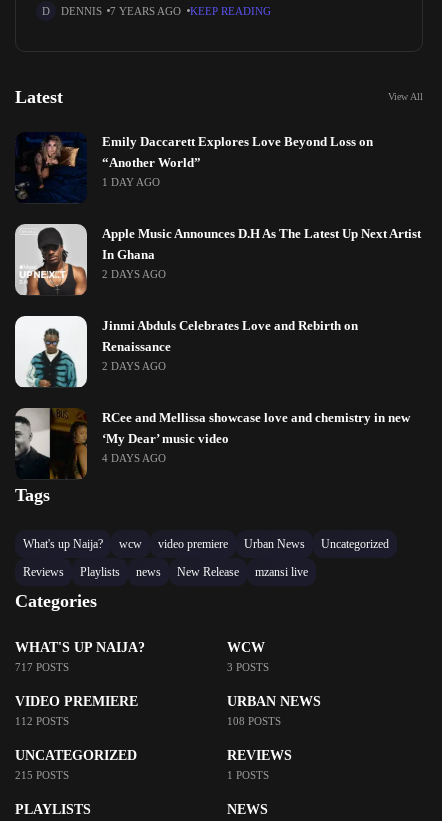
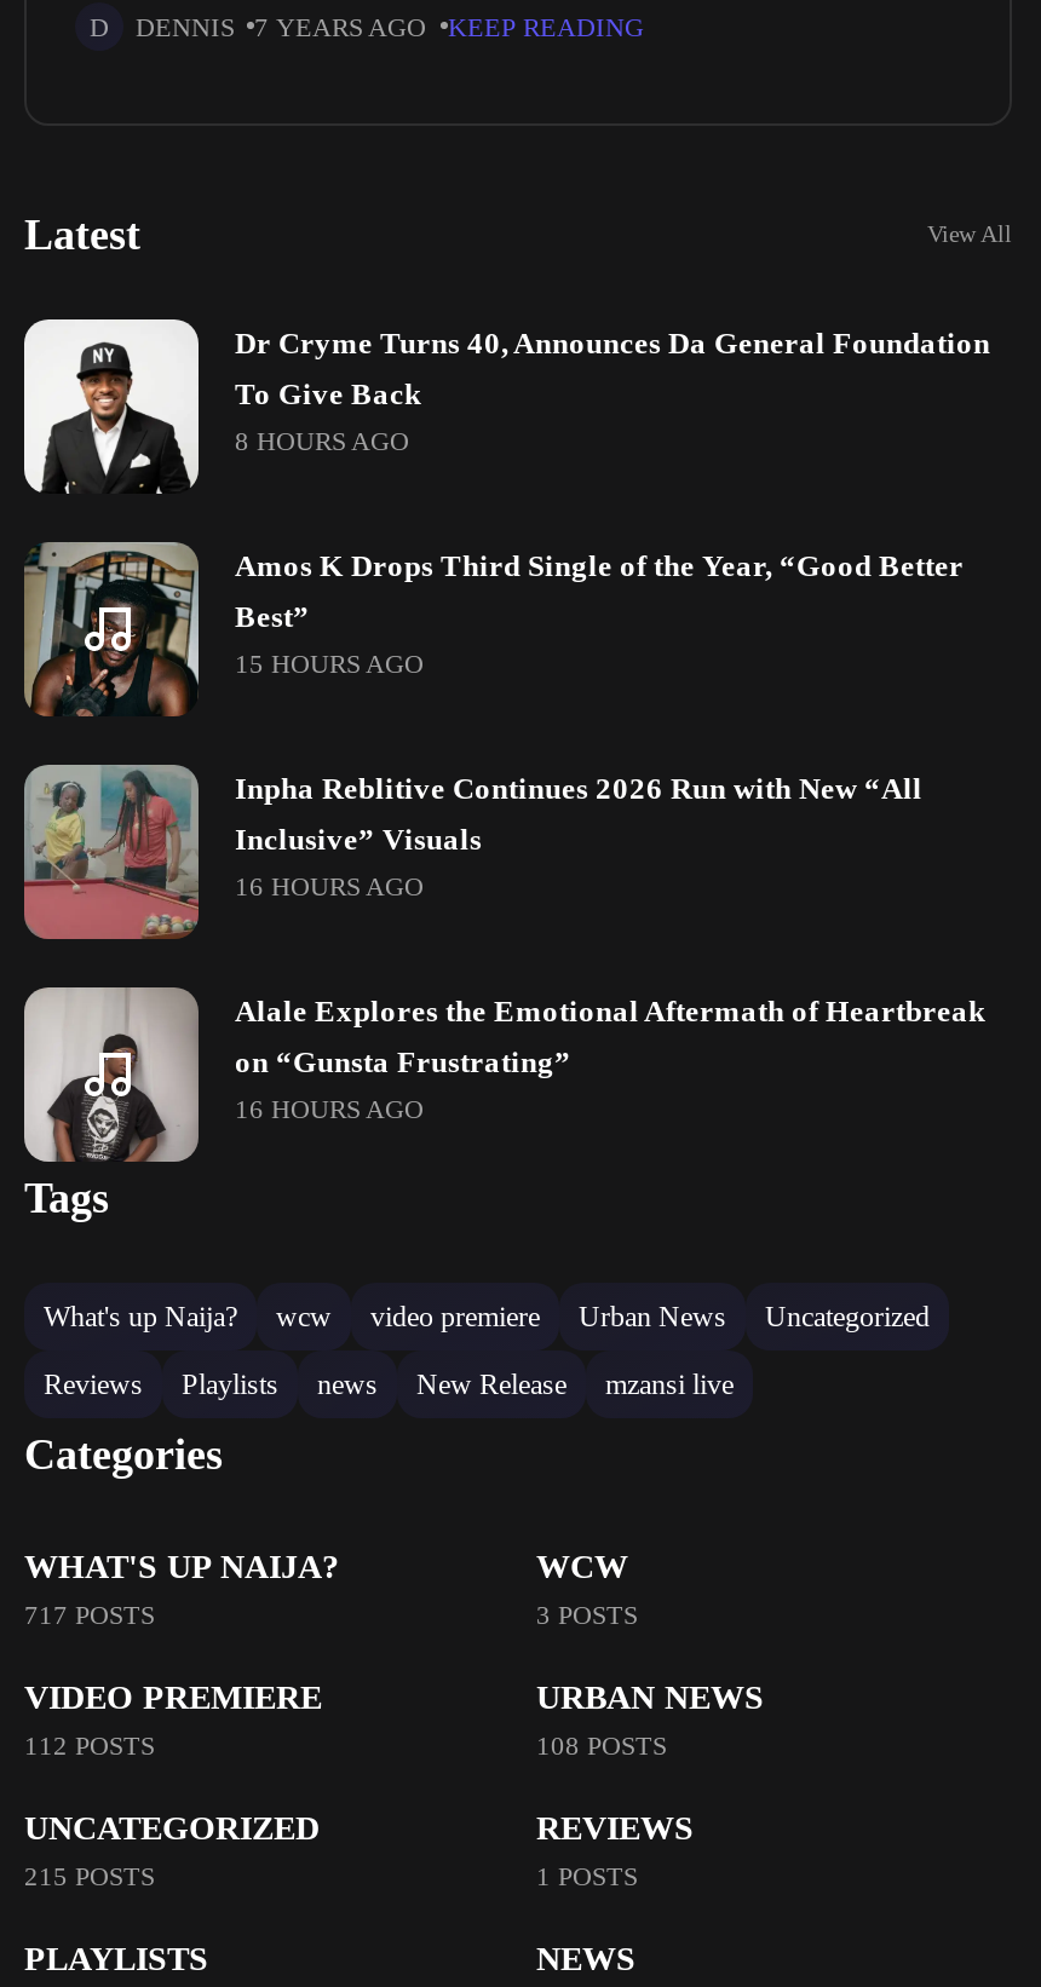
- [image]
- Emily Daccarett Explores Love Beyond Loss on
+ [image]
+ Dr Cryme Turns 40, Announces Da General Foundation

- “Another World”
- 1 DAY AGO
+ To Give Back
+ 8 HOURS AGO

- [image]
- Apple Music Announces D.H As The Latest Up Next Artist
+ [image]
+ Amos K Drops Third Single of the Year, “Good Better

- In Ghana
- 2 DAYS AGO
+ Best”
+ 15 HOURS AGO

- [image]
- Jinmi Abduls Celebrates Love and Rebirth on
+ [image]
+ Inpha Reblitive Continues 2026 Run with New “All

- Renaissance
- 2 DAYS AGO
+ Inclusive” Visuals
+ 16 HOURS AGO

- [image]
- RCee and Mellissa showcase love and chemistry in new
+ [image]
+ Alale Explores the Emotional Aftermath of Heartbreak

- ‘My Dear’ music video
- 4 DAYS AGO
+ on “Gunsta Frustrating”
+ 16 HOURS AGO
